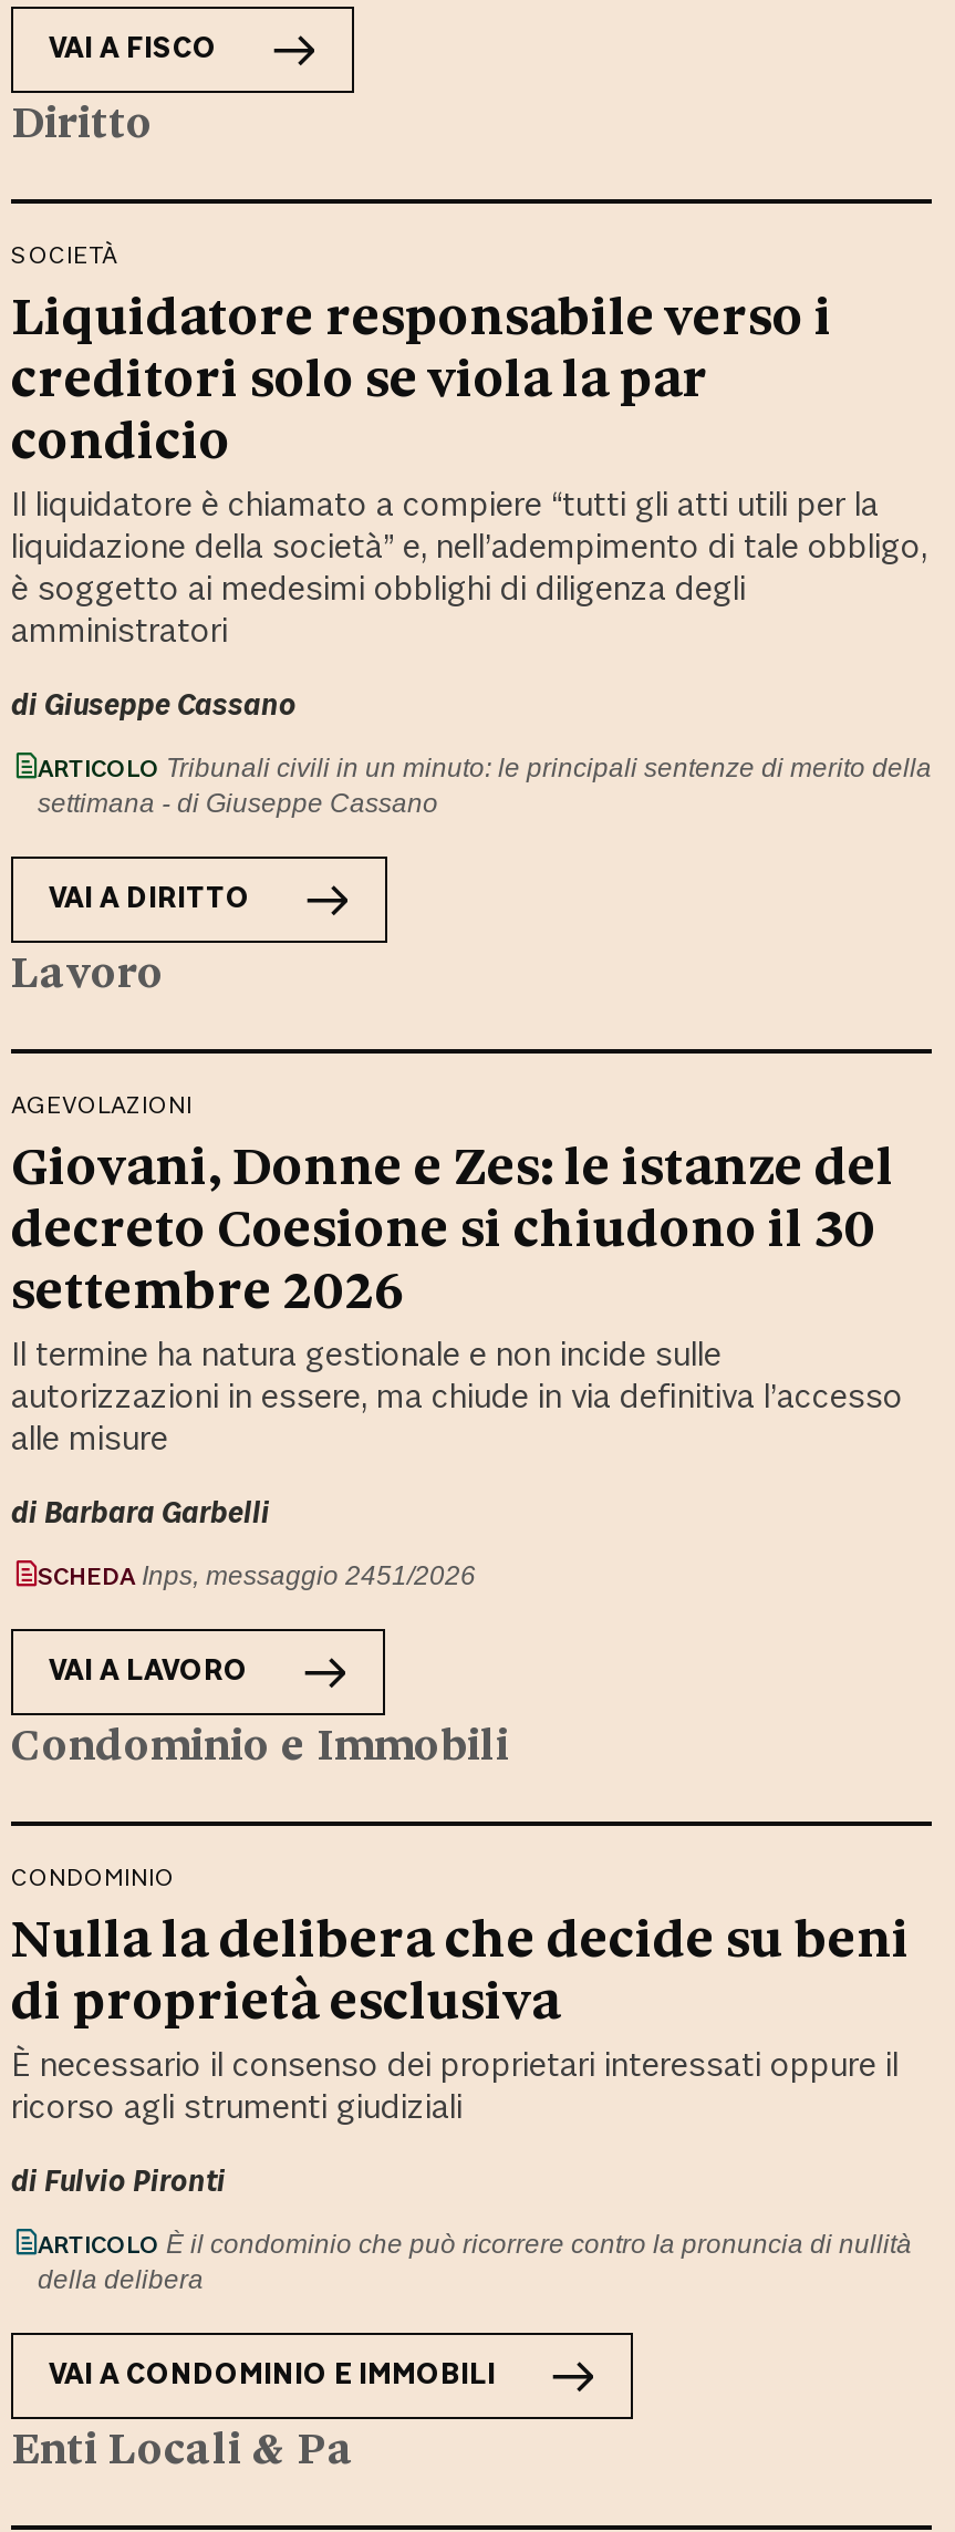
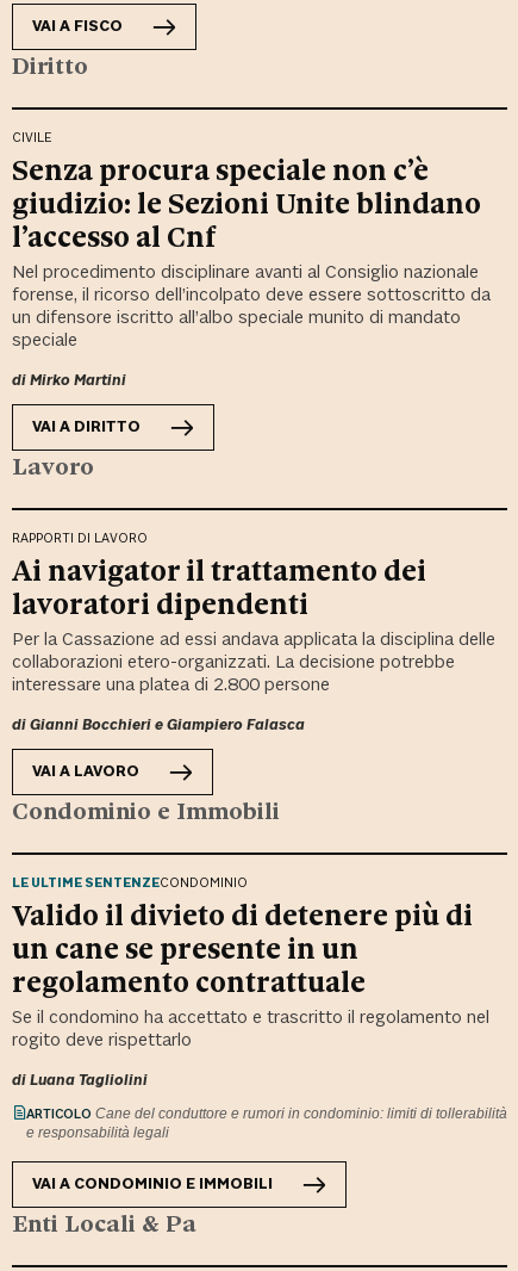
- SOCIETÀ
- Liquidatore responsabile verso i
- creditori solo se viola la par
- condicio
- Il liquidatore è chiamato a compiere “tutti gli atti utili per la
- liquidazione della società” e, nell’adempimento di tale obbligo,
- è soggetto ai medesimi obblighi di diligenza degli
- amministratori
- di Giuseppe Cassano
- ARTICOLO Tribunali civili in un minuto: le principali sentenze di merito della
- settimana - di Giuseppe Cassano
+ CIVILE
+ Senza procura speciale non c’è
+ giudizio: le Sezioni Unite blindano
+ l’accesso al Cnf
+ Nel procedimento disciplinare avanti al Consiglio nazionale
+ forense, il ricorso dell’incolpato deve essere sottoscritto da
+ un difensore iscritto all’albo speciale munito di mandato
+ speciale
+ di Mirko Martini

- AGEVOLAZIONI
- Giovani, Donne e Zes: le istanze del
- decreto Coesione si chiudono il 30
- settembre 2026
- Il termine ha natura gestionale e non incide sulle
- autorizzazioni in essere, ma chiude in via definitiva l’accesso
- alle misure
- di Barbara Garbelli
- SCHEDA Inps, messaggio 2451/2026
+ RAPPORTI DI LAVORO
+ Ai navigator il trattamento dei
+ lavoratori dipendenti
+ Per la Cassazione ad essi andava applicata la disciplina delle
+ collaborazioni etero-organizzati. La decisione potrebbe
+ interessare una platea di 2.800 persone
+ di Gianni Bocchieri e Giampiero Falasca

moved up: VAI A LAVORO | Condominio e Immobili

- CONDOMINIO
- Nulla la delibera che decide su beni
- di proprietà esclusiva
- È necessario il consenso dei proprietari interessati oppure il
- ricorso agli strumenti giudiziali
+ LE ULTIME SENTENZECONDOMINIO
+ Valido il divieto di detenere più di
+ un cane se presente in un
+ regolamento contrattuale
+ Se il condomino ha accettato e trascritto il regolamento nel
+ rogito deve rispettarlo

- di Fulvio Pironti
+ di Luana Tagliolini

- ARTICOLO È il condominio che può ricorrere contro la pronuncia di nullità
- della delibera
+ ARTICOLO Cane del conduttore e rumori in condominio: limiti di tollerabilità
+ e responsabilità legali
